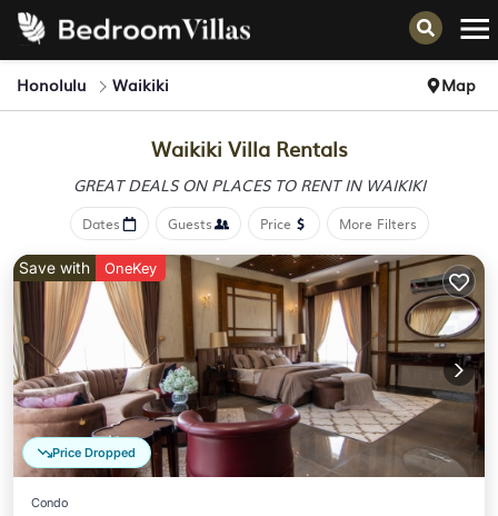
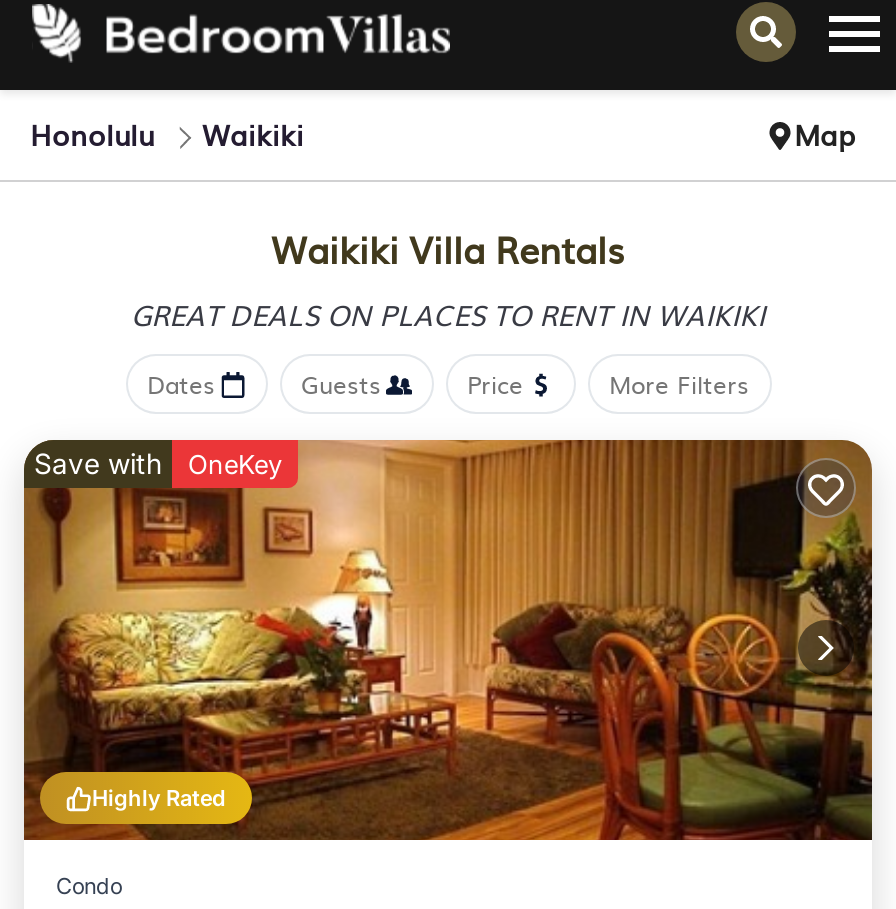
- [image]
- Price Dropped
+ [image]
+ Highly Rated
